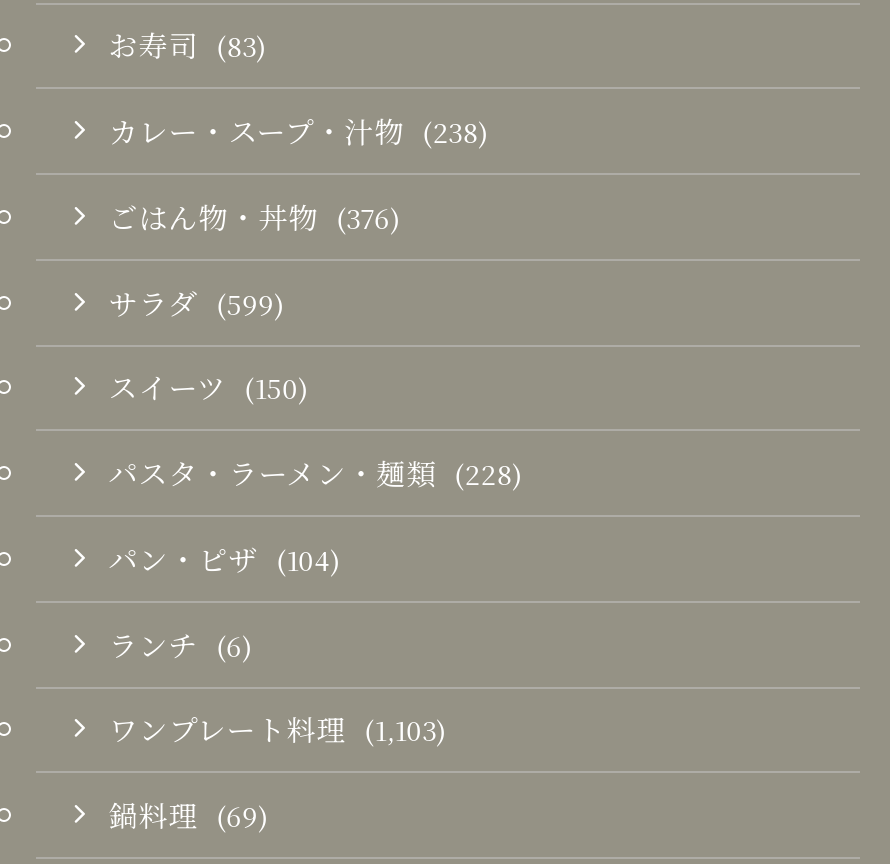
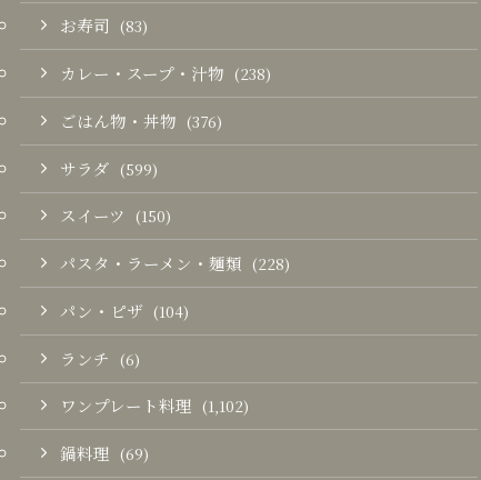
- ワンプレート料理 (1,103)
+ ワンプレート料理 (1,102)
